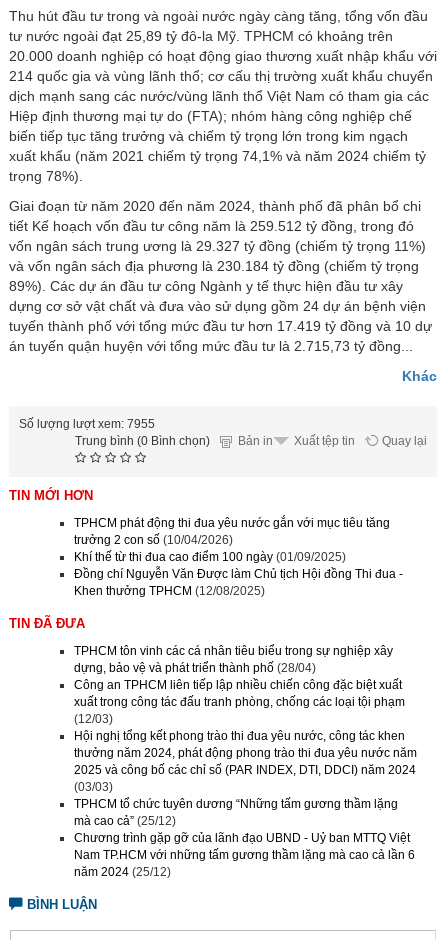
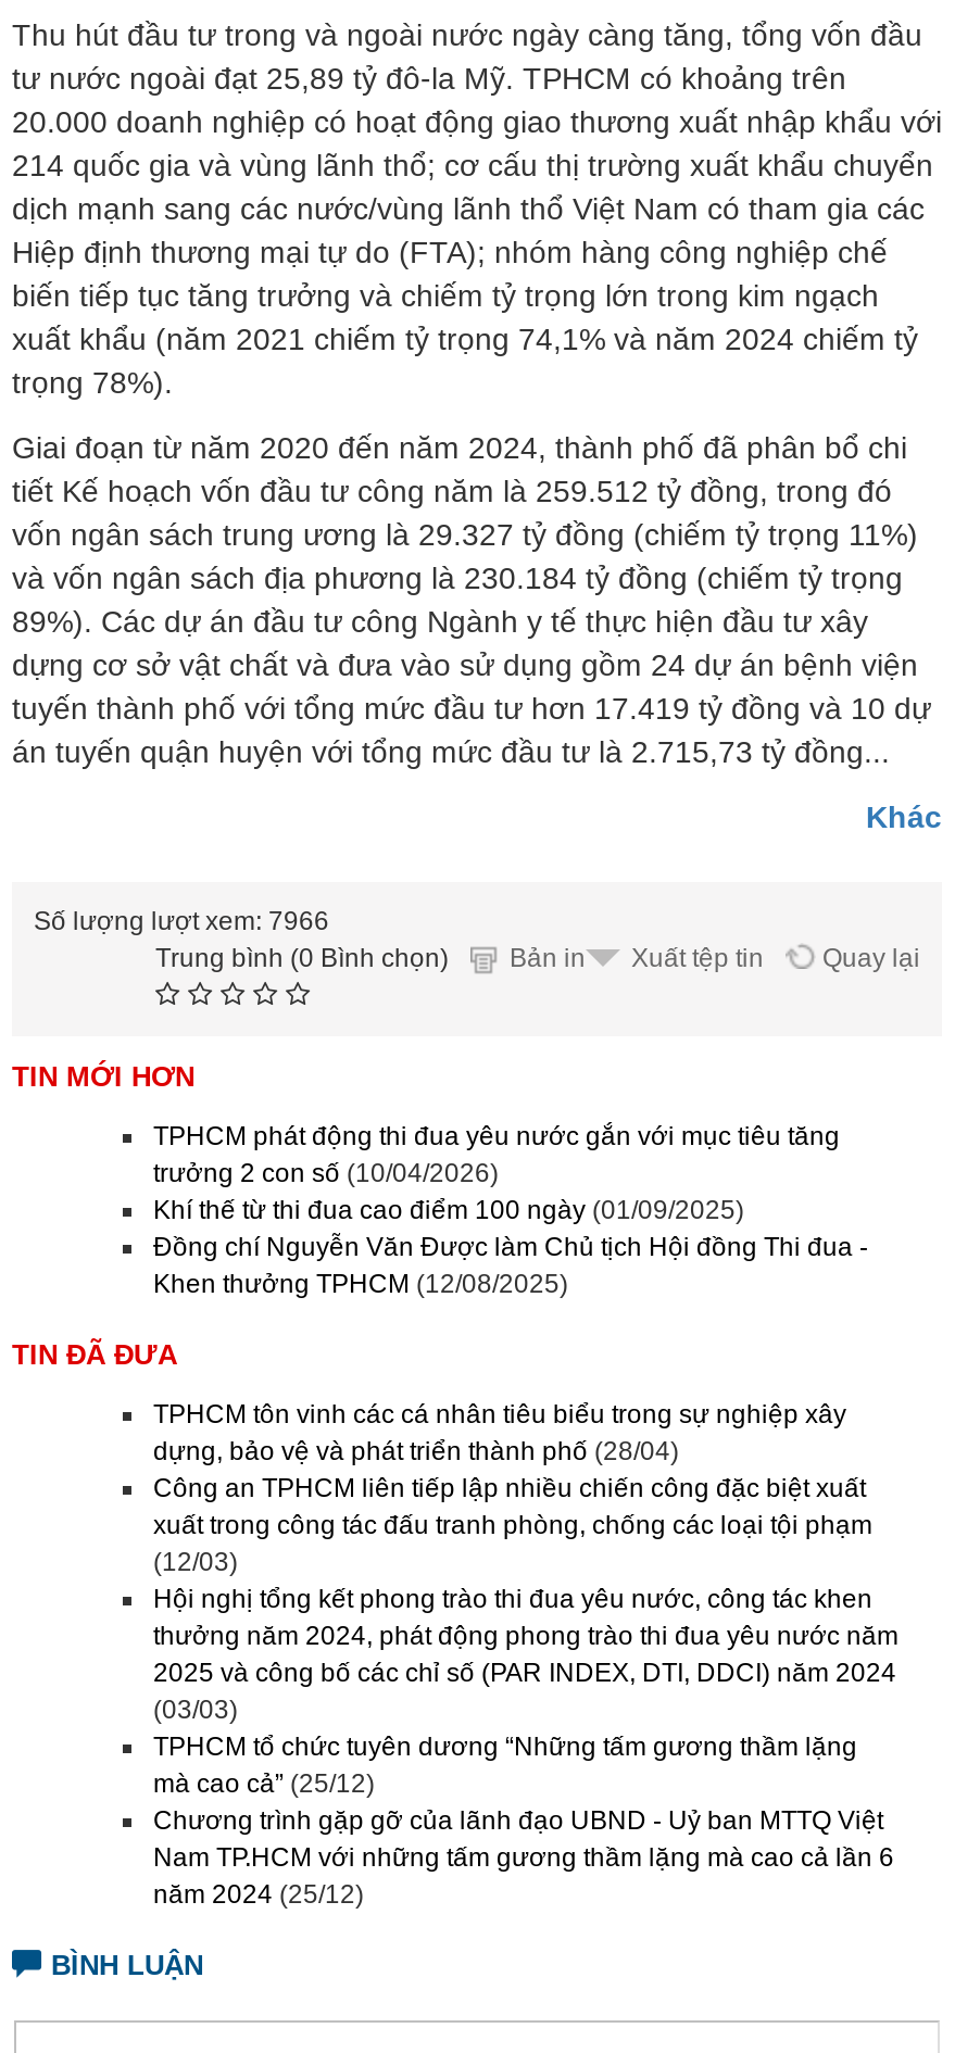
- Số lượng lượt xem: 7955
+ Số lượng lượt xem: 7966
